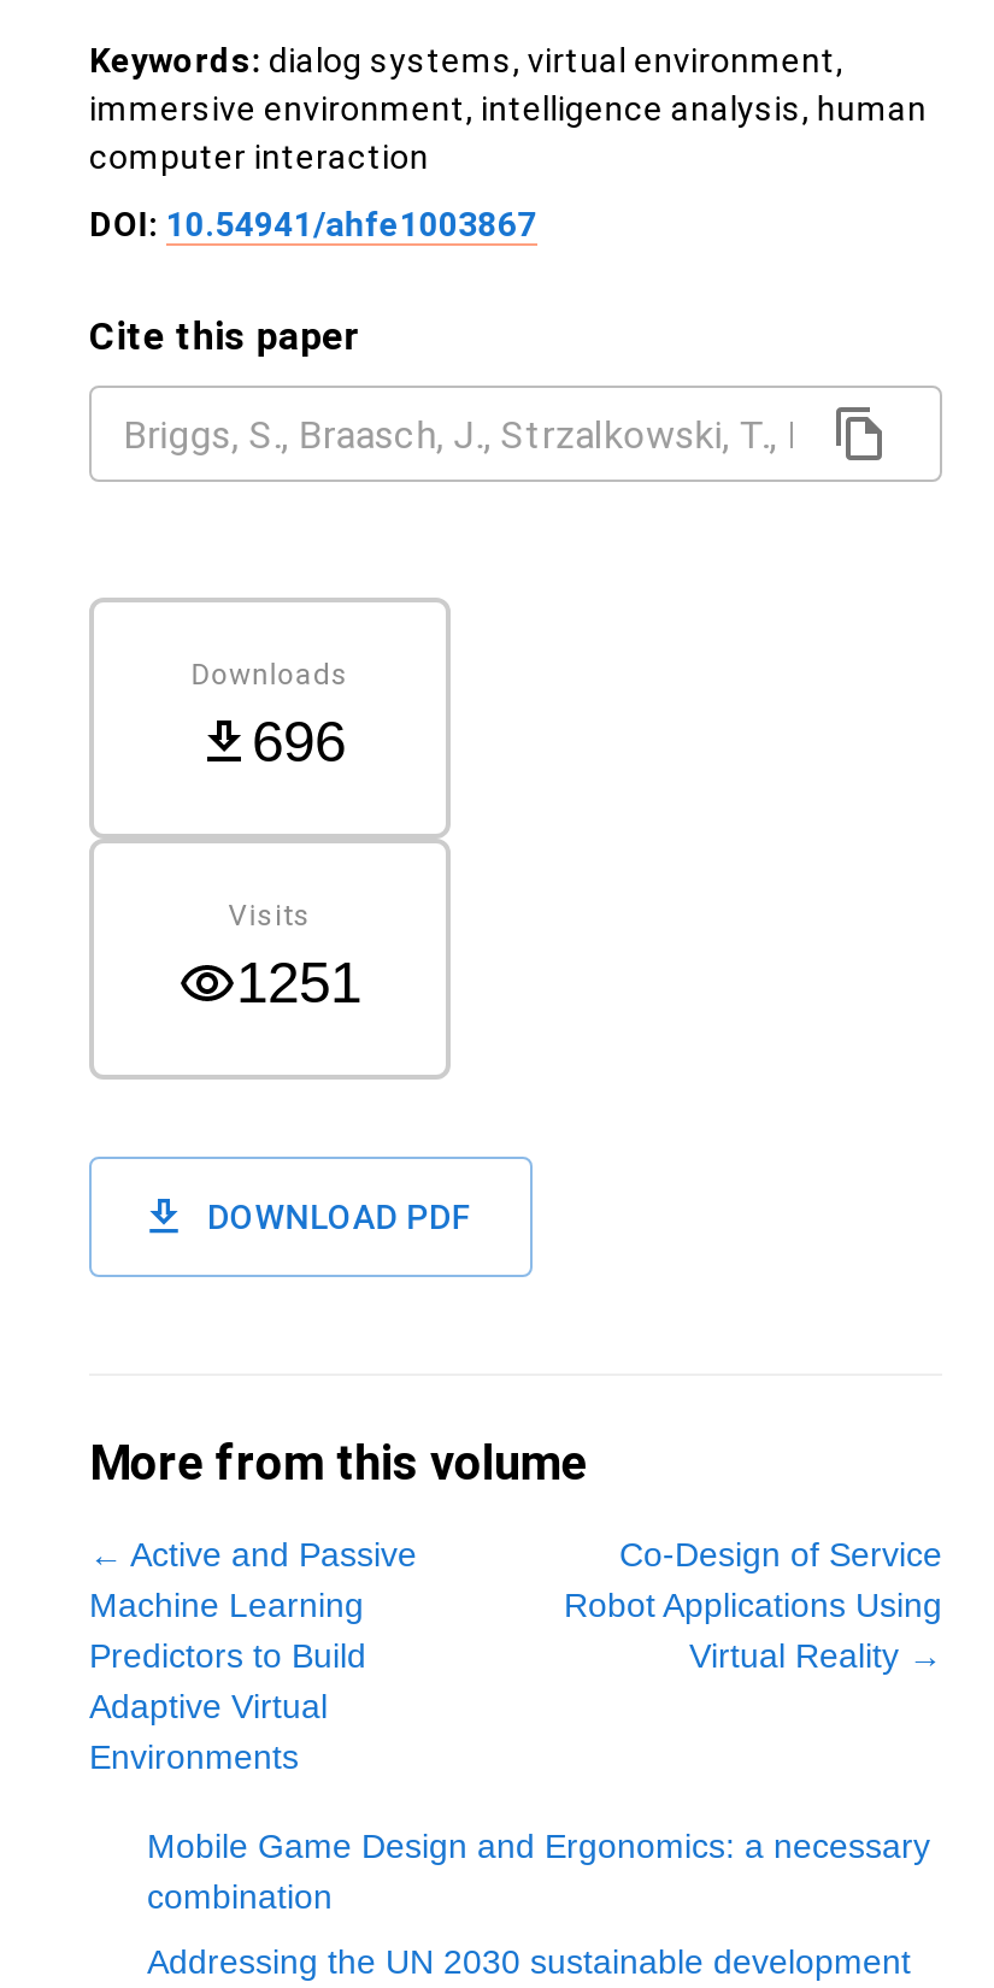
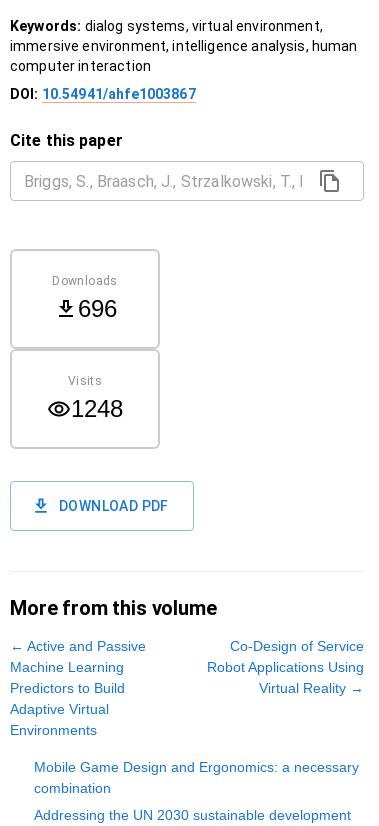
- 1251
+ 1248
